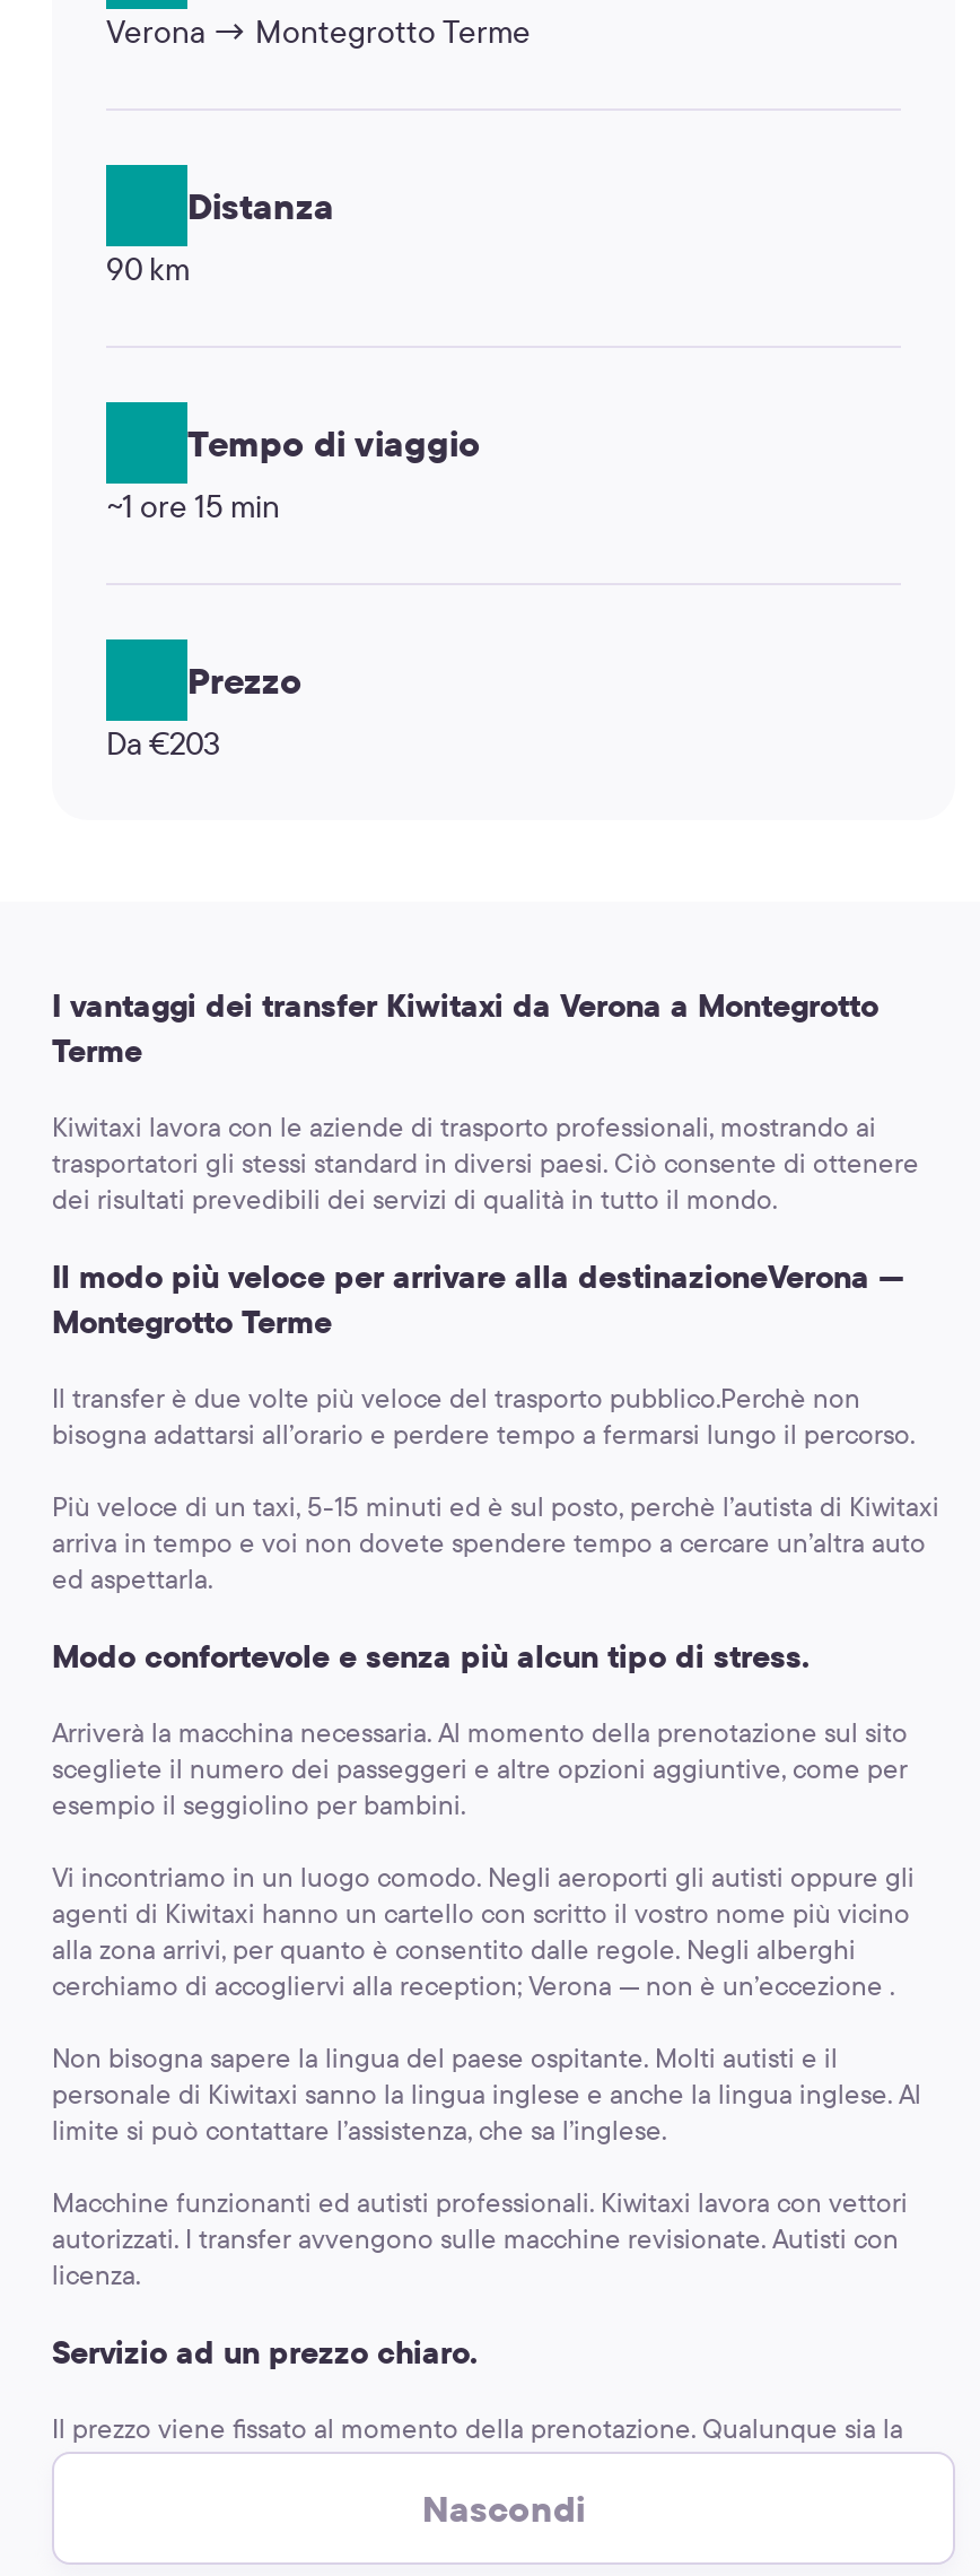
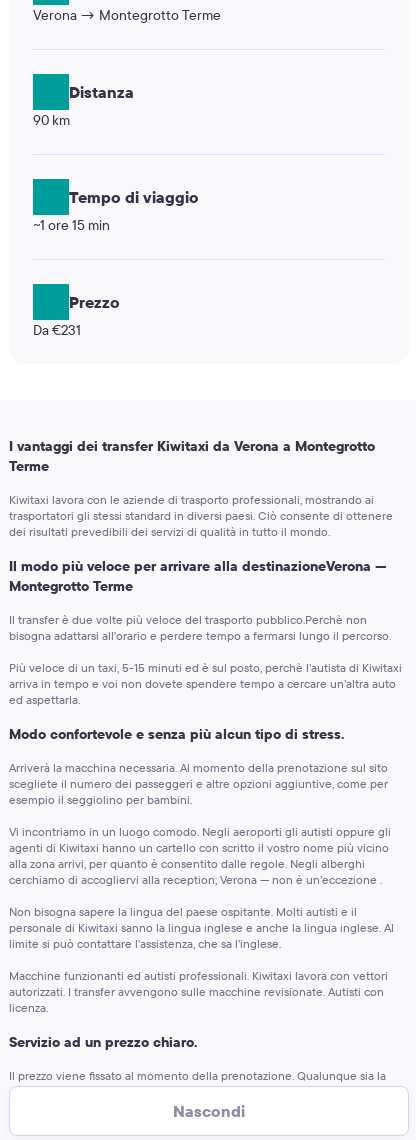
- Da €203
+ Da €231
